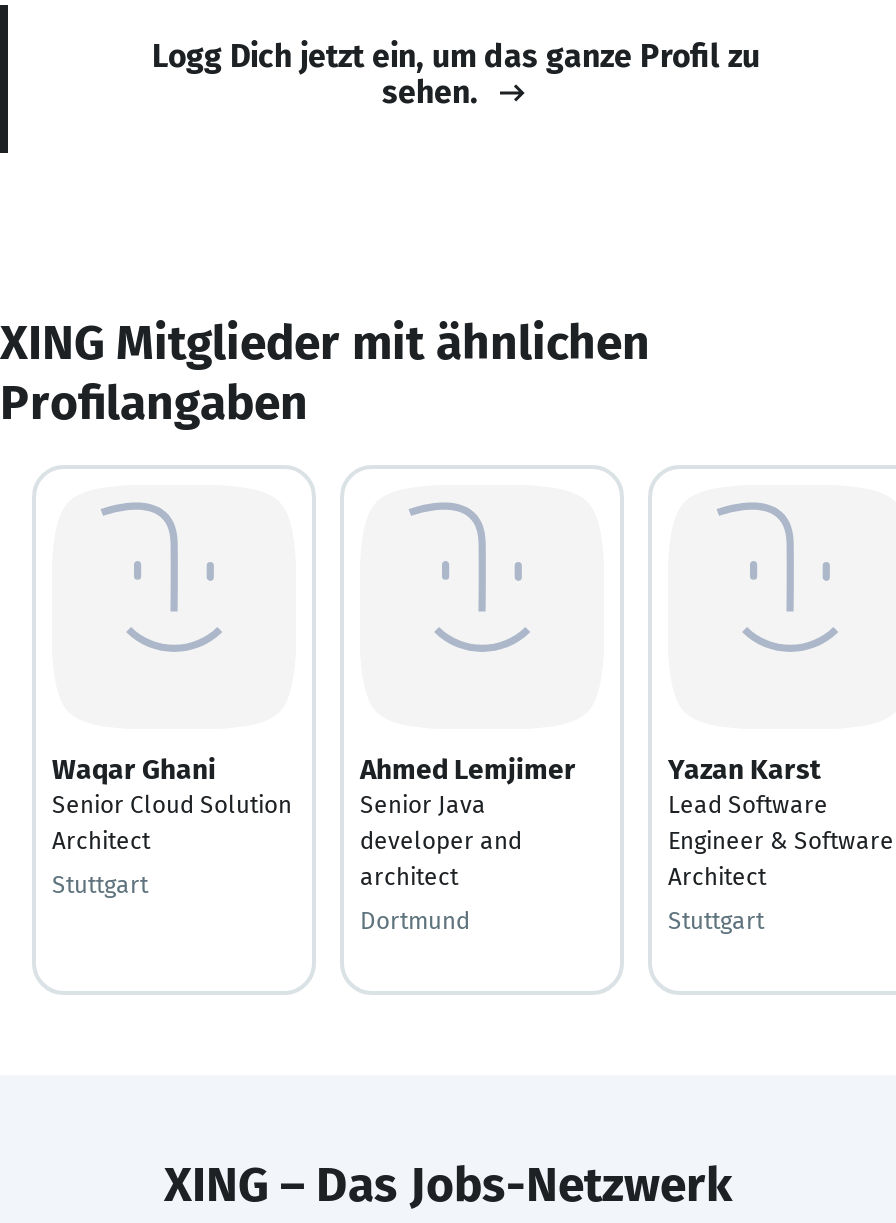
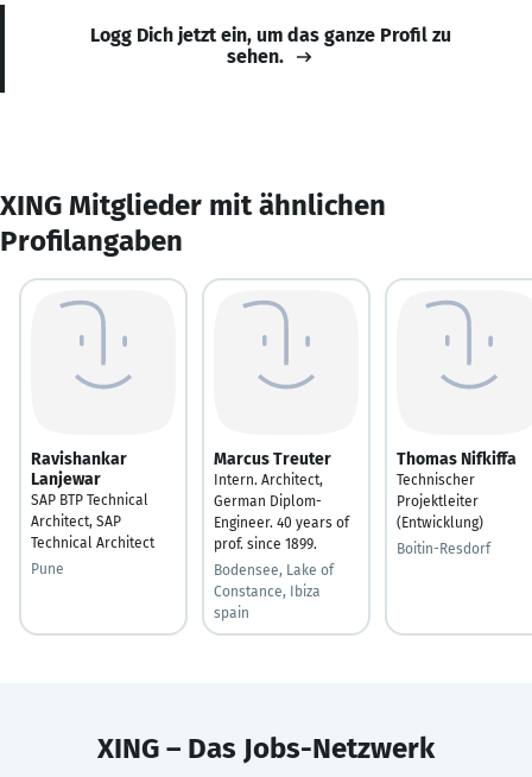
- Waqar Ghani
- Senior Cloud Solution
- Architect
+ Ravishankar
+ Lanjewar
+ SAP BTP Technical
+ Architect, SAP
+ Technical Architect

- Ahmed Lemjimer
- Senior Java
- developer and
- architect
+ Marcus Treuter
+ Intern. Architect,
+ German Diplom-
+ Engineer. 40 years of
+ prof. since 1899.

- Yazan Karst
- Lead Software
- Engineer & Software
- Architect
+ Thomas Nifkiffa
+ Technischer
+ Projektleiter
+ (Entwicklung)

- Stuttgart
+ Pune

- Dortmund
+ Bodensee, Lake of
+ Constance, Ibiza
+ spain

- Stuttgart
+ Boitin-Resdorf
